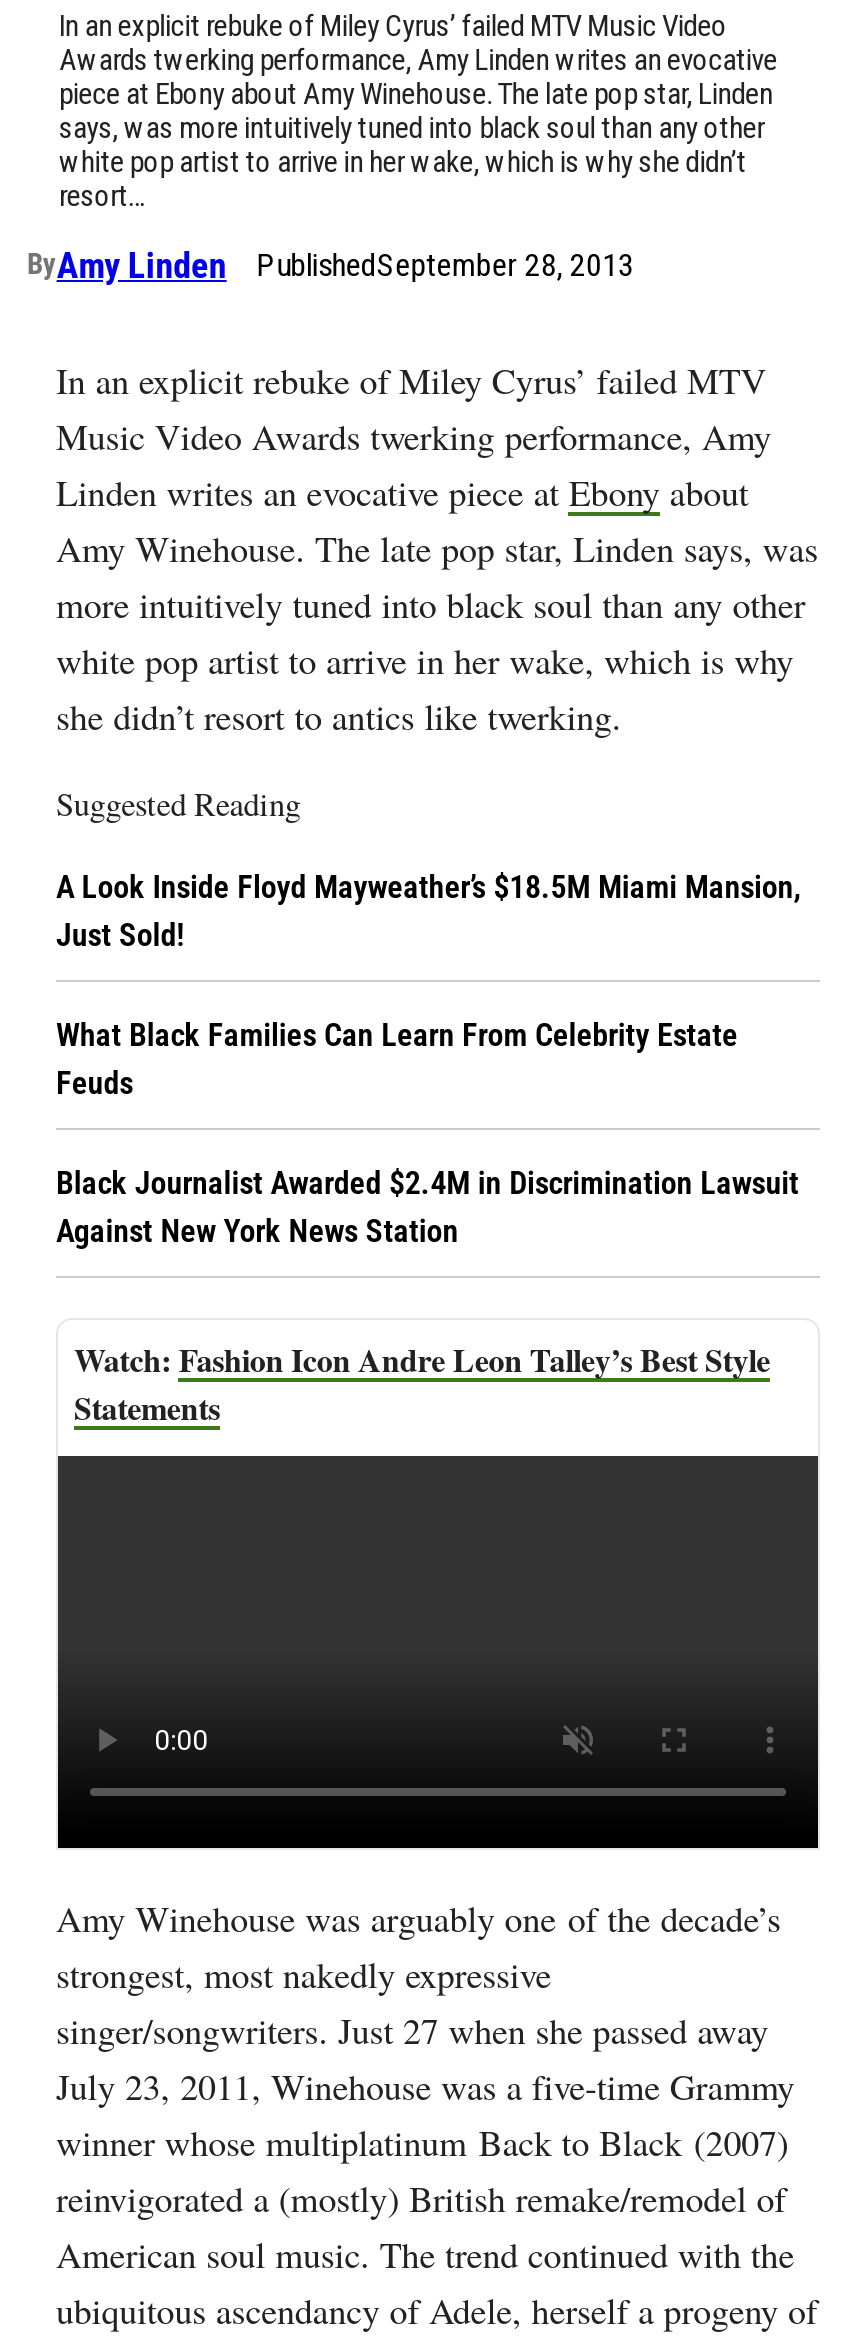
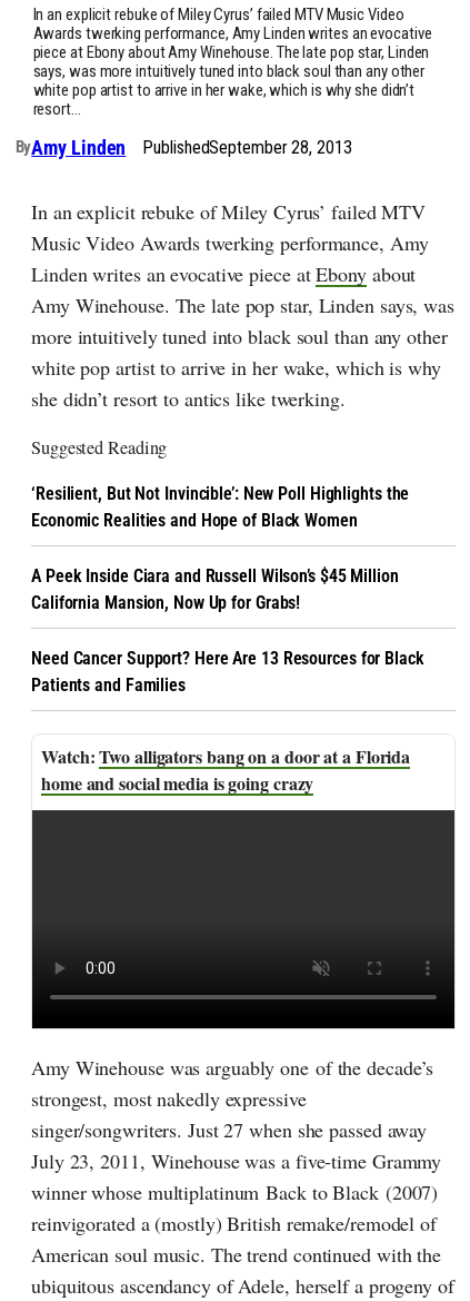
- A Look Inside Floyd Mayweather’s $18.5M Miami Mansion,
- Just Sold!
+ ‘Resilient, But Not Invincible’: New Poll Highlights the
+ Economic Realities and Hope of Black Women

- What Black Families Can Learn From Celebrity Estate
- Feuds
+ A Peek Inside Ciara and Russell Wilson’s $45 Million
+ California Mansion, Now Up for Grabs!

- Black Journalist Awarded $2.4M in Discrimination Lawsuit
- Against New York News Station
+ Need Cancer Support? Here Are 13 Resources for Black
+ Patients and Families

- Fashion Icon Andre Leon Talley’s Best Style
- Statements
+ Two alligators bang on a door at a Florida
+ home and social media is going crazy
